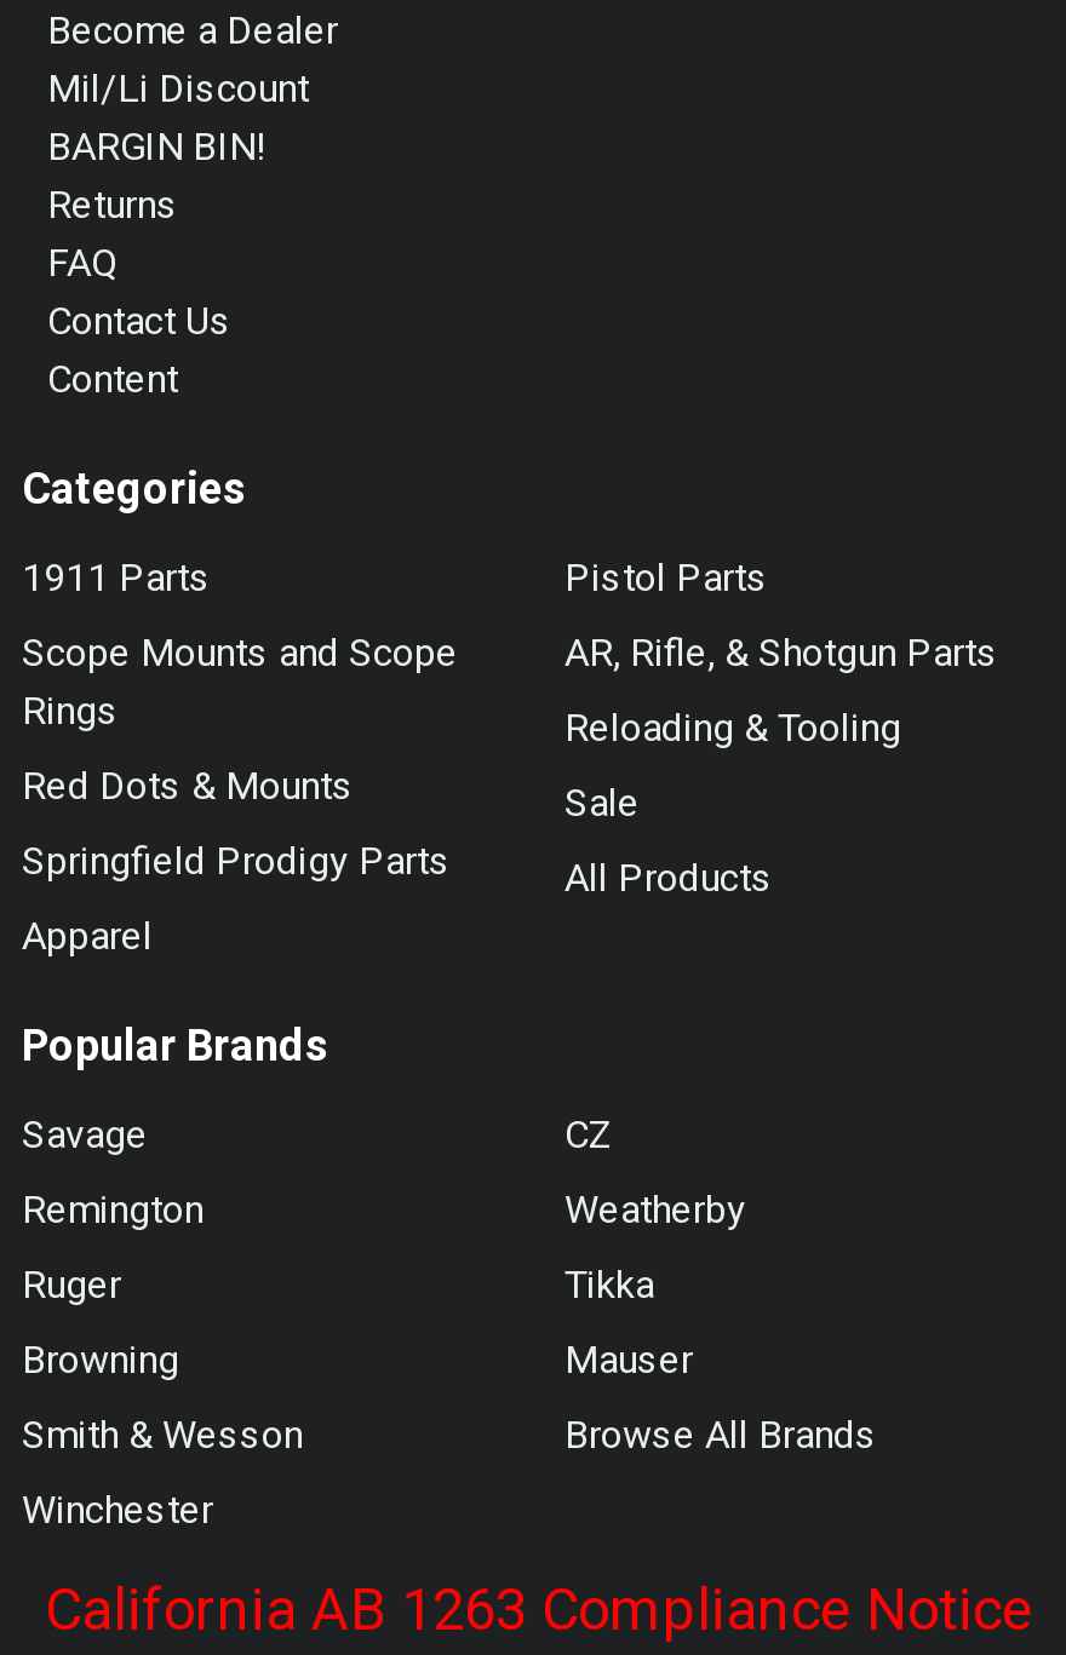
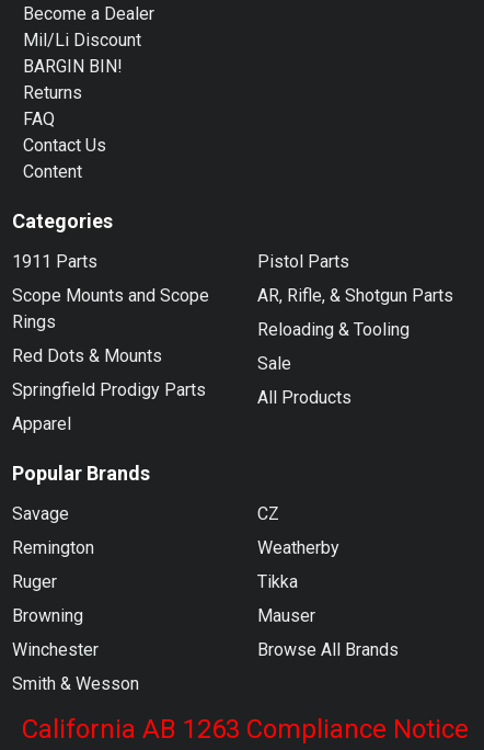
moved down: Smith & Wesson

moved up: Winchester
